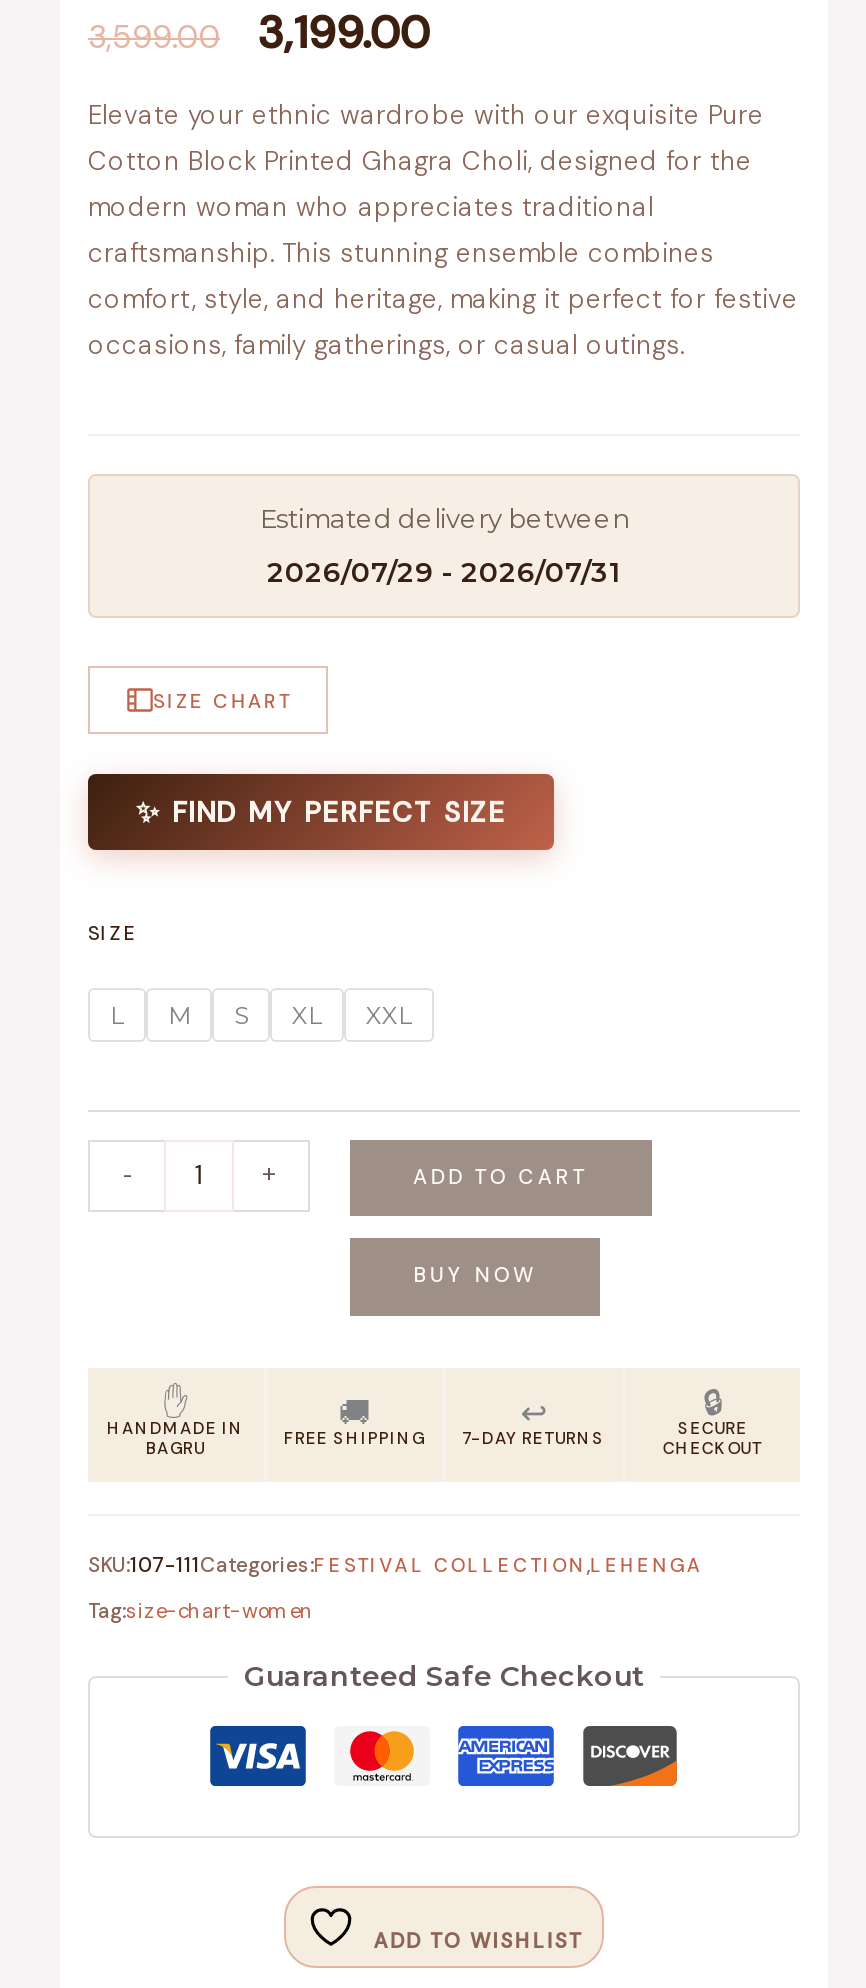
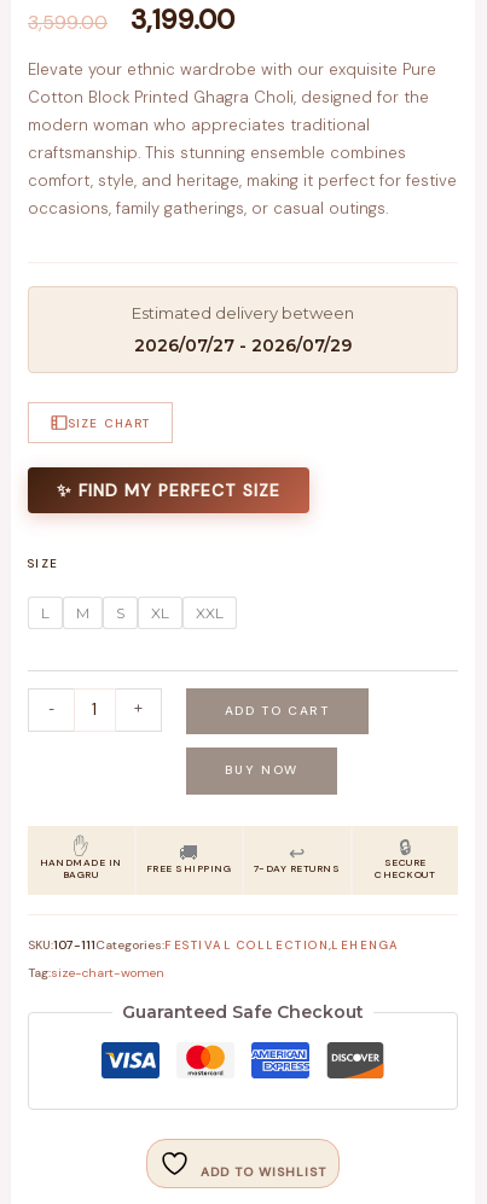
- 2026/07/29 - 2026/07/31
+ 2026/07/27 - 2026/07/29
